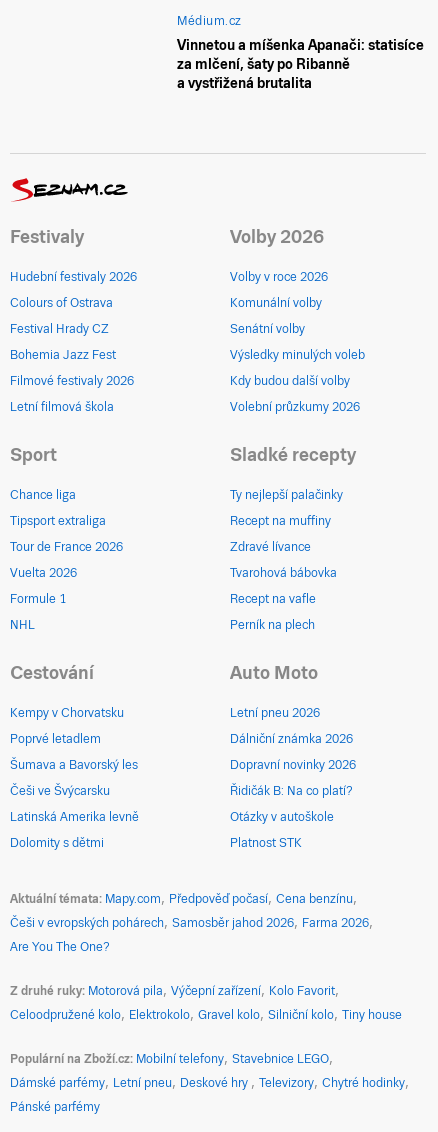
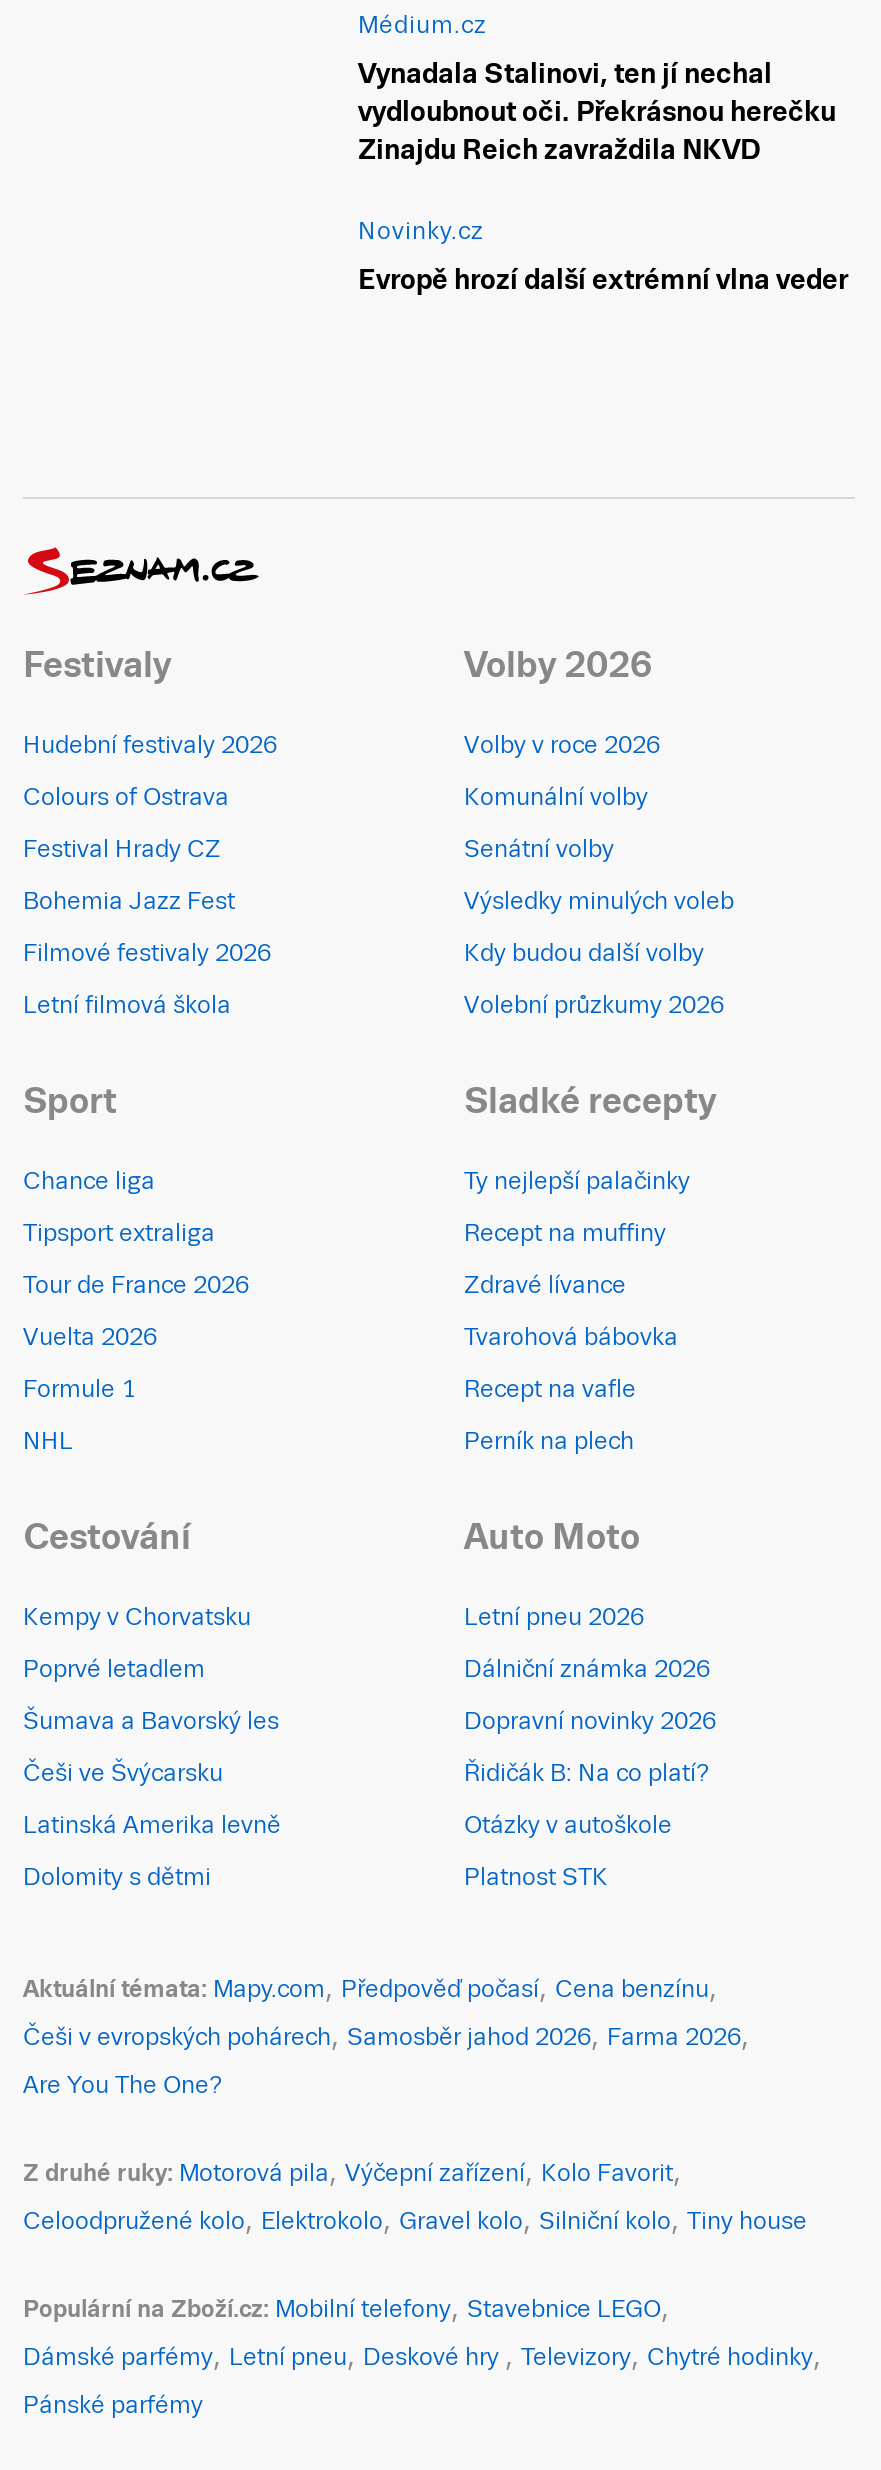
- Vinnetou a míšenka Apanači: statisíce
- za mlčení, šaty po Ribanně
- a vystřižená brutalita
+ Vynadala Stalinovi, ten jí nechal
+ vydloubnout oči. Překrásnou herečku
+ Zinajdu Reich zavraždila NKVD
+ Novinky.cz
+ Evropě hrozí další extrémní vlna veder
